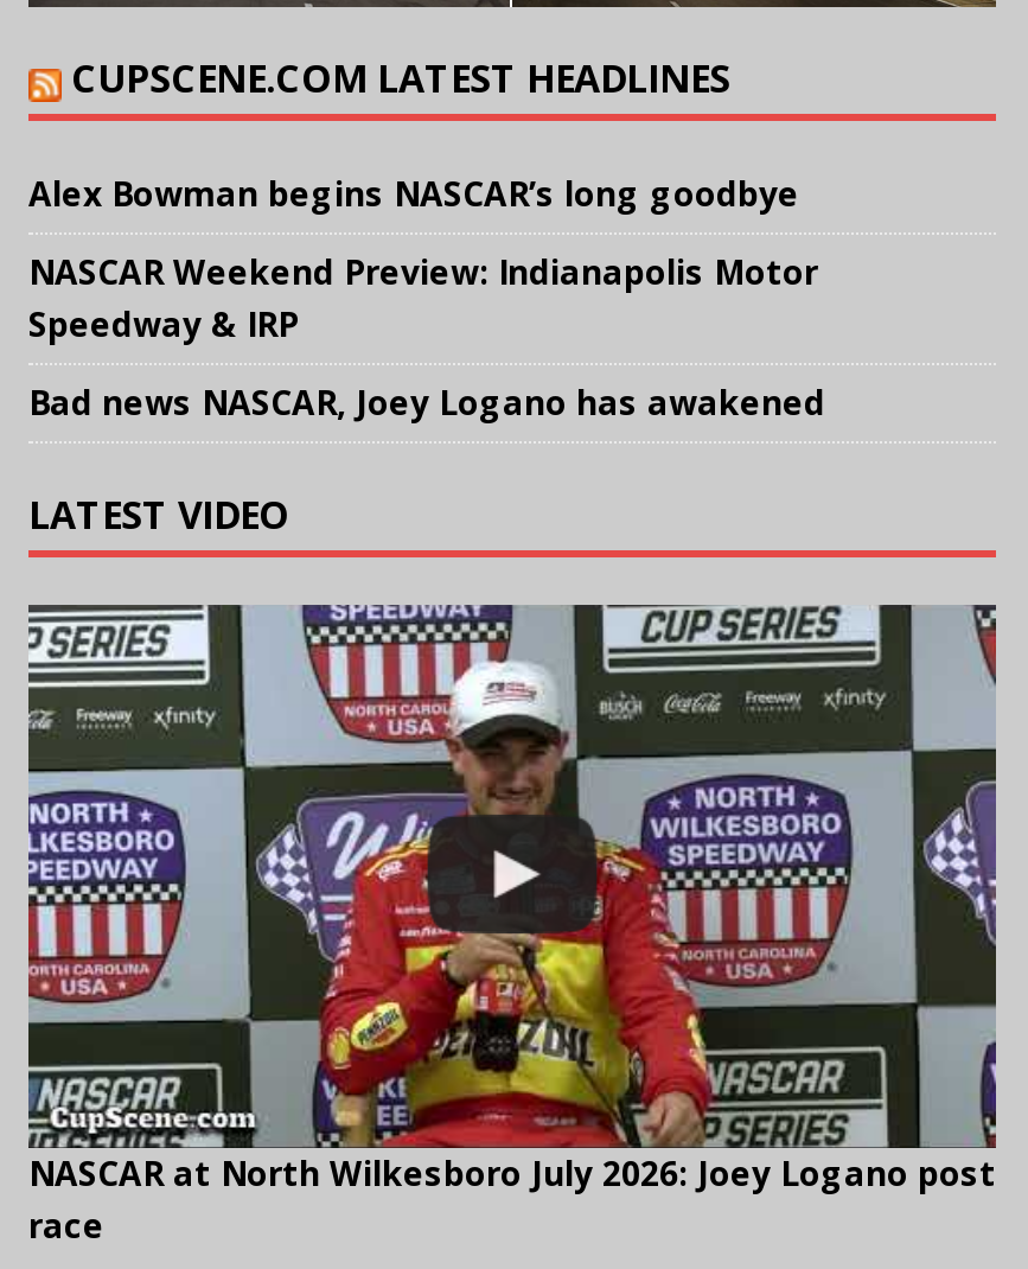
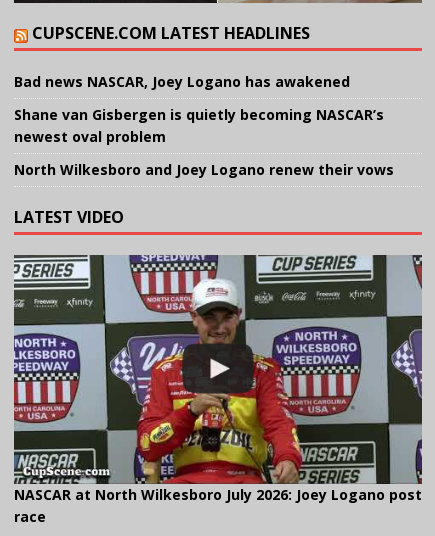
- Alex Bowman begins NASCAR’s long goodbye
- NASCAR Weekend Preview: Indianapolis Motor
- Speedway & IRP

moved up: Bad news NASCAR, Joey Logano has awakened

+ Shane van Gisbergen is quietly becoming NASCAR’s
+ newest oval problem
+ North Wilkesboro and Joey Logano renew their vows
